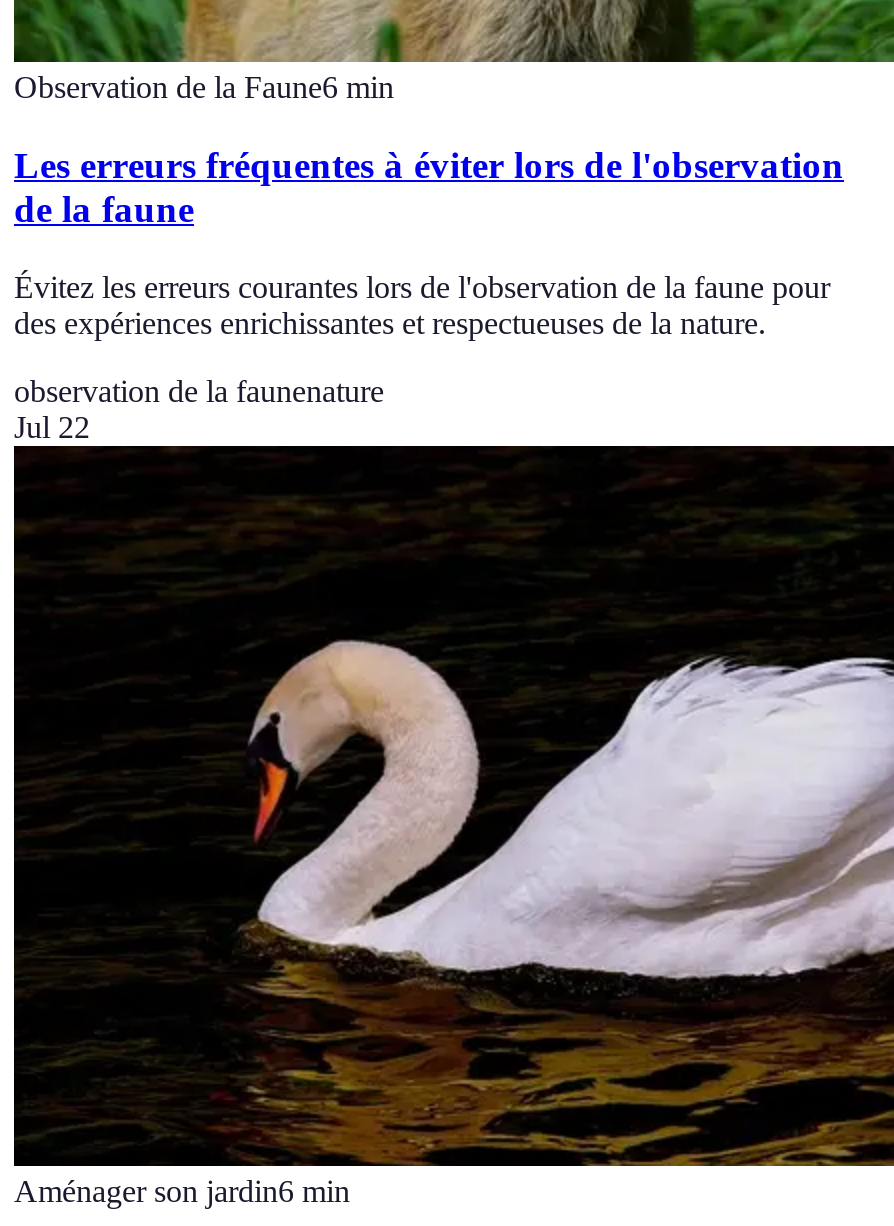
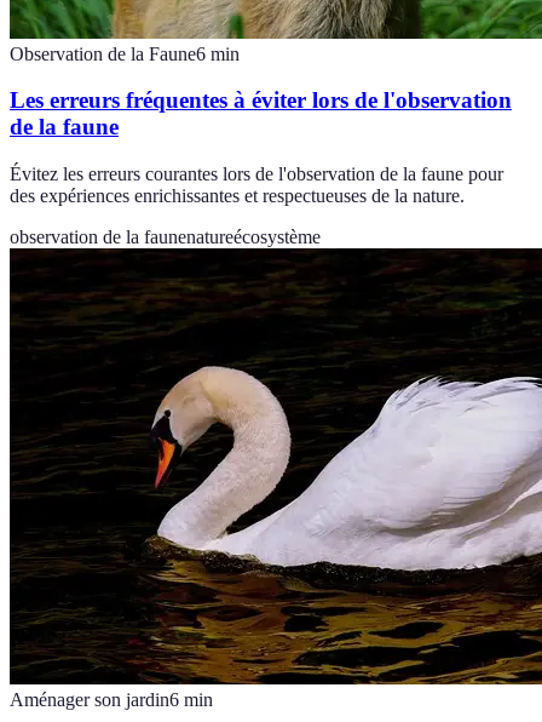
- observation de la faunenature
- Jul 22
+ observation de la faunenatureécosystème
